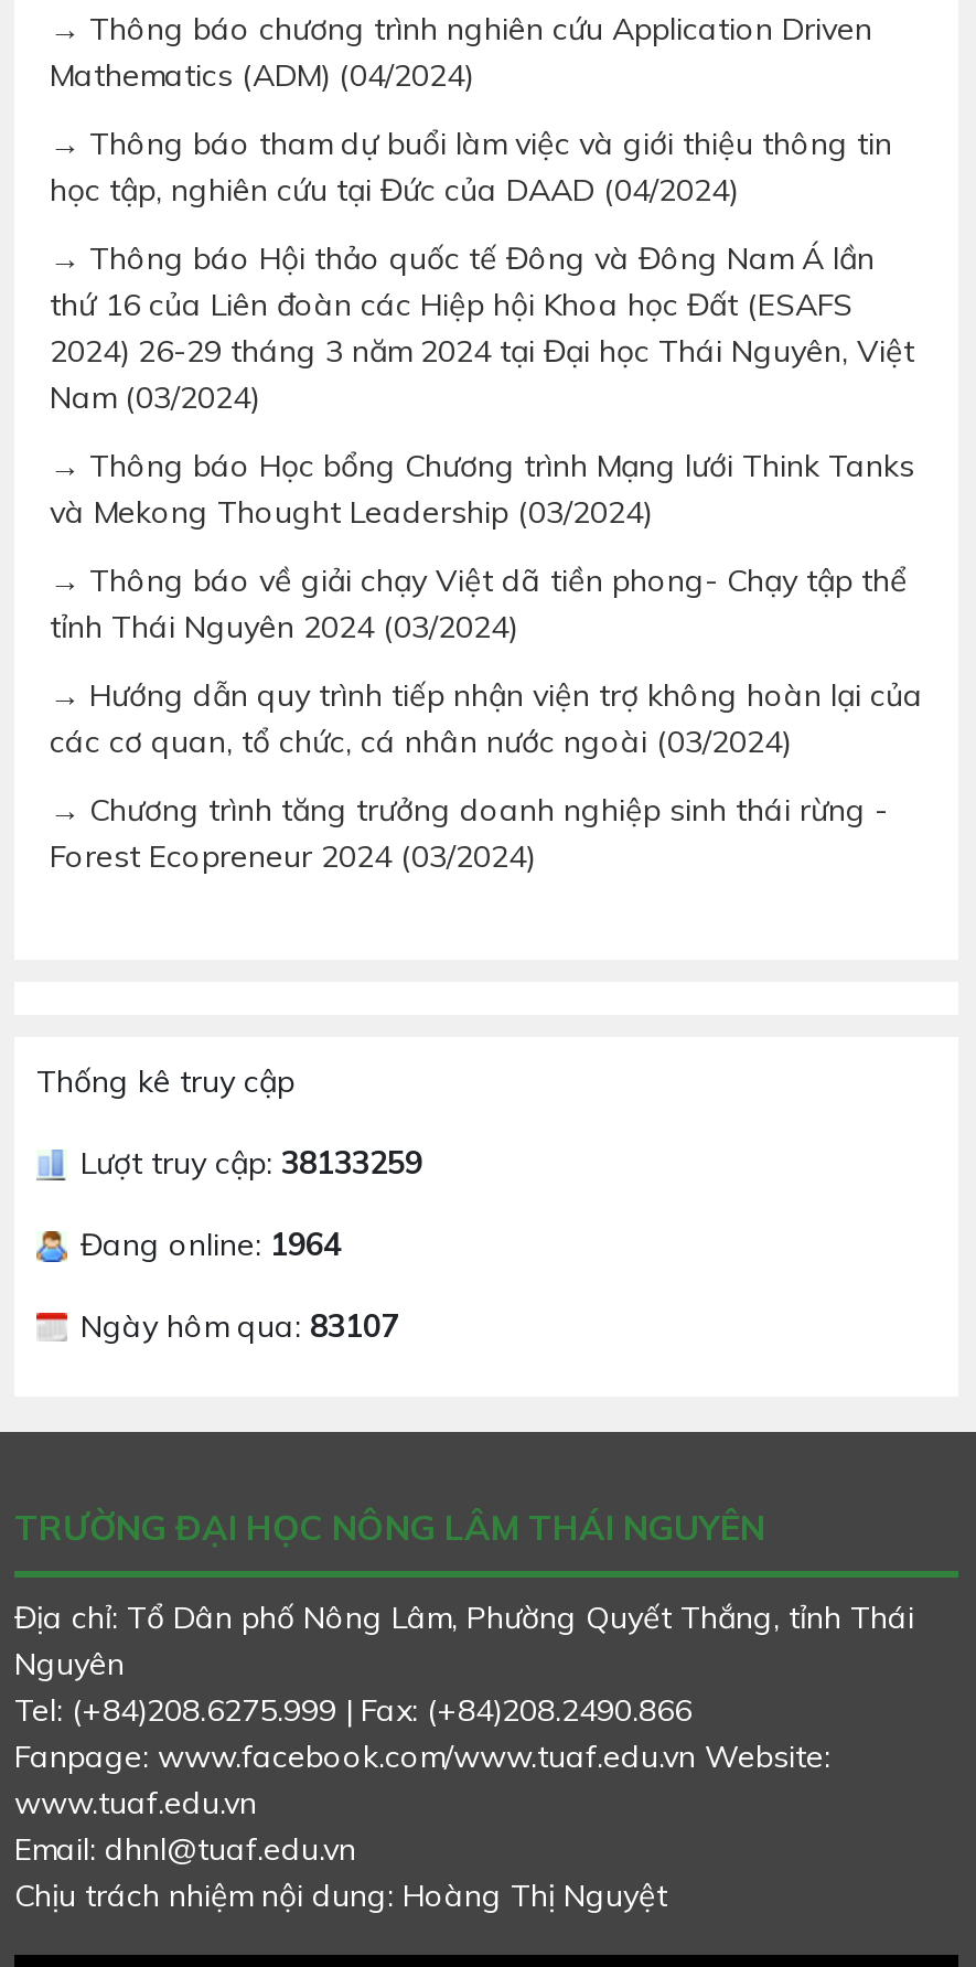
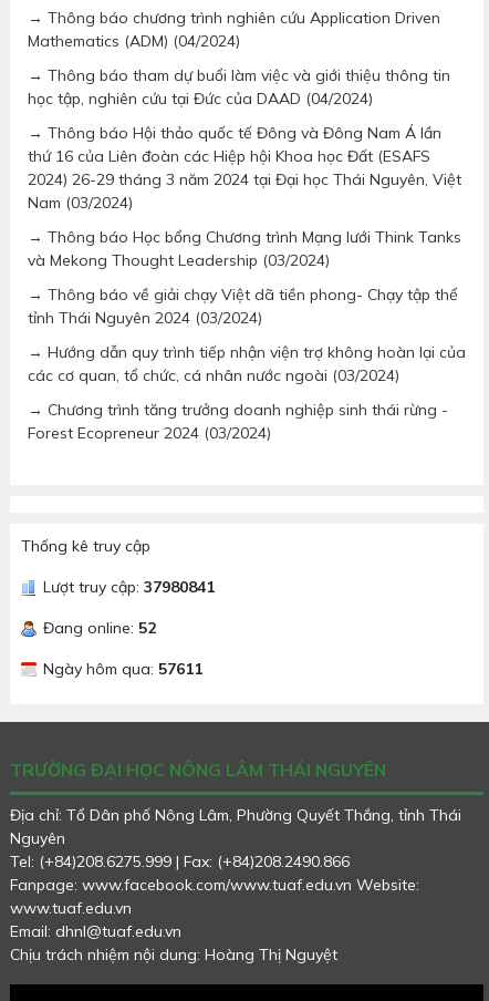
- Lượt truy cập: 38133259
+ Lượt truy cập: 37980841

- Đang online: 1964
+ Đang online: 52

- Ngày hôm qua: 83107
+ Ngày hôm qua: 57611
